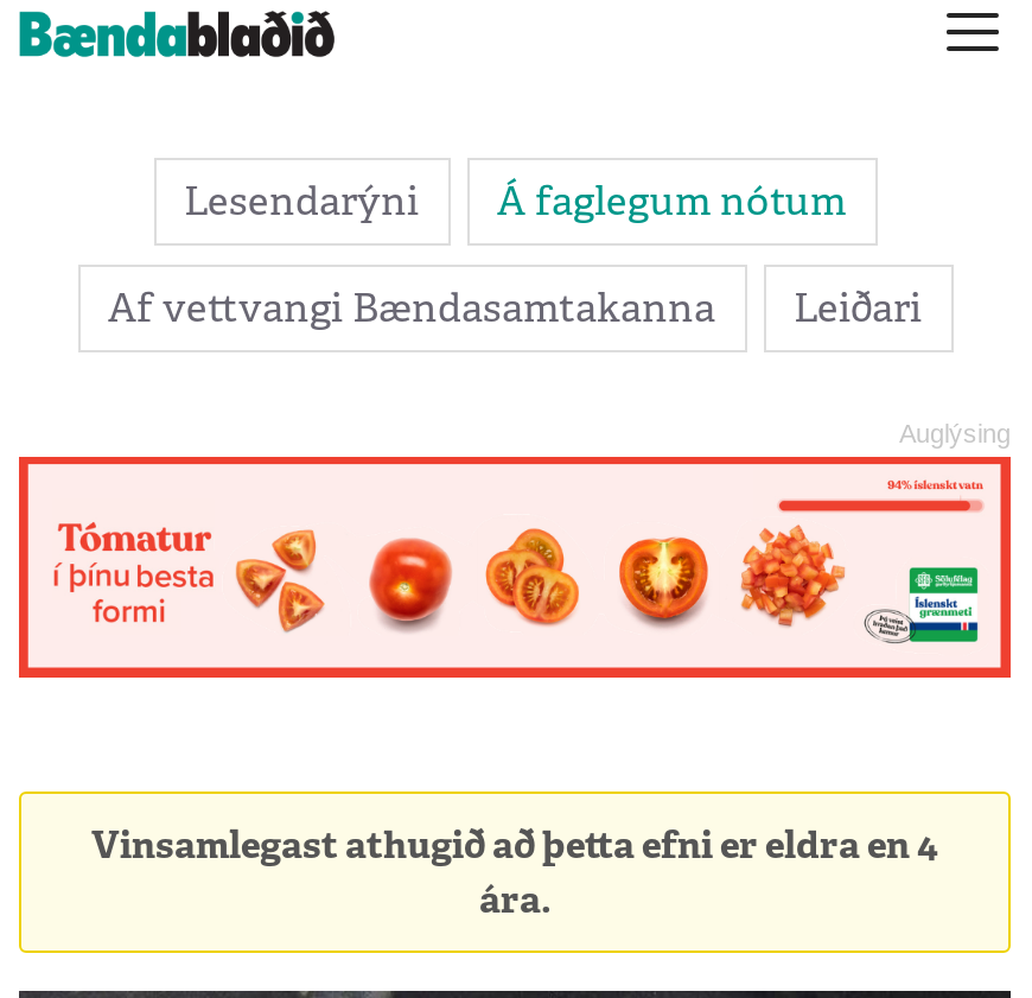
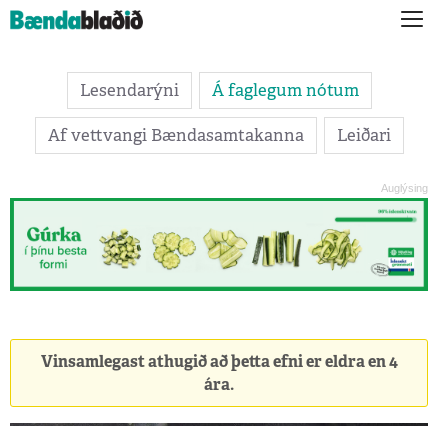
- [image]
+ [image]
